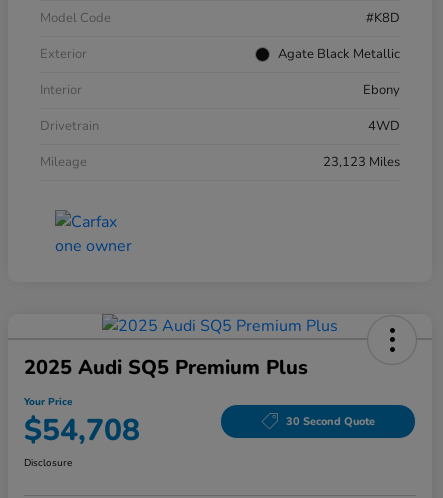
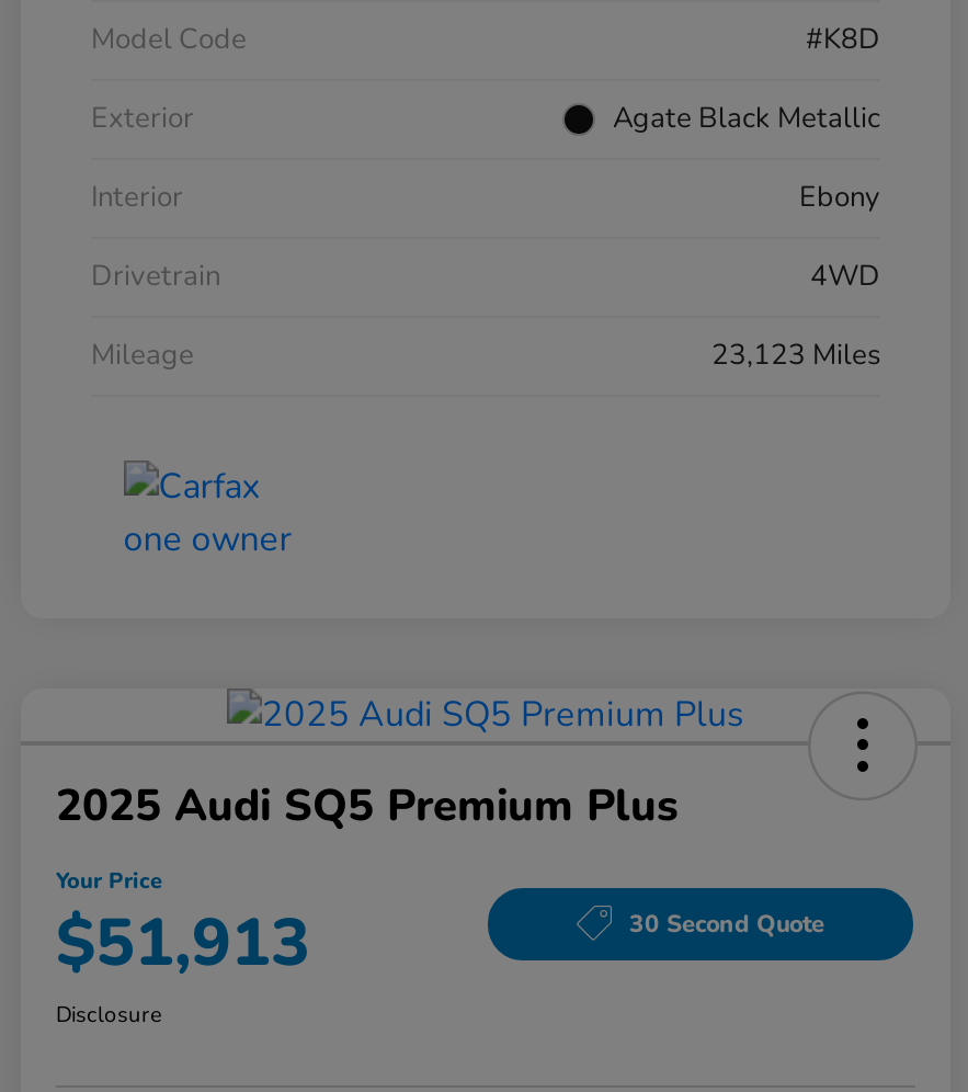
- $54,708
+ $51,913
